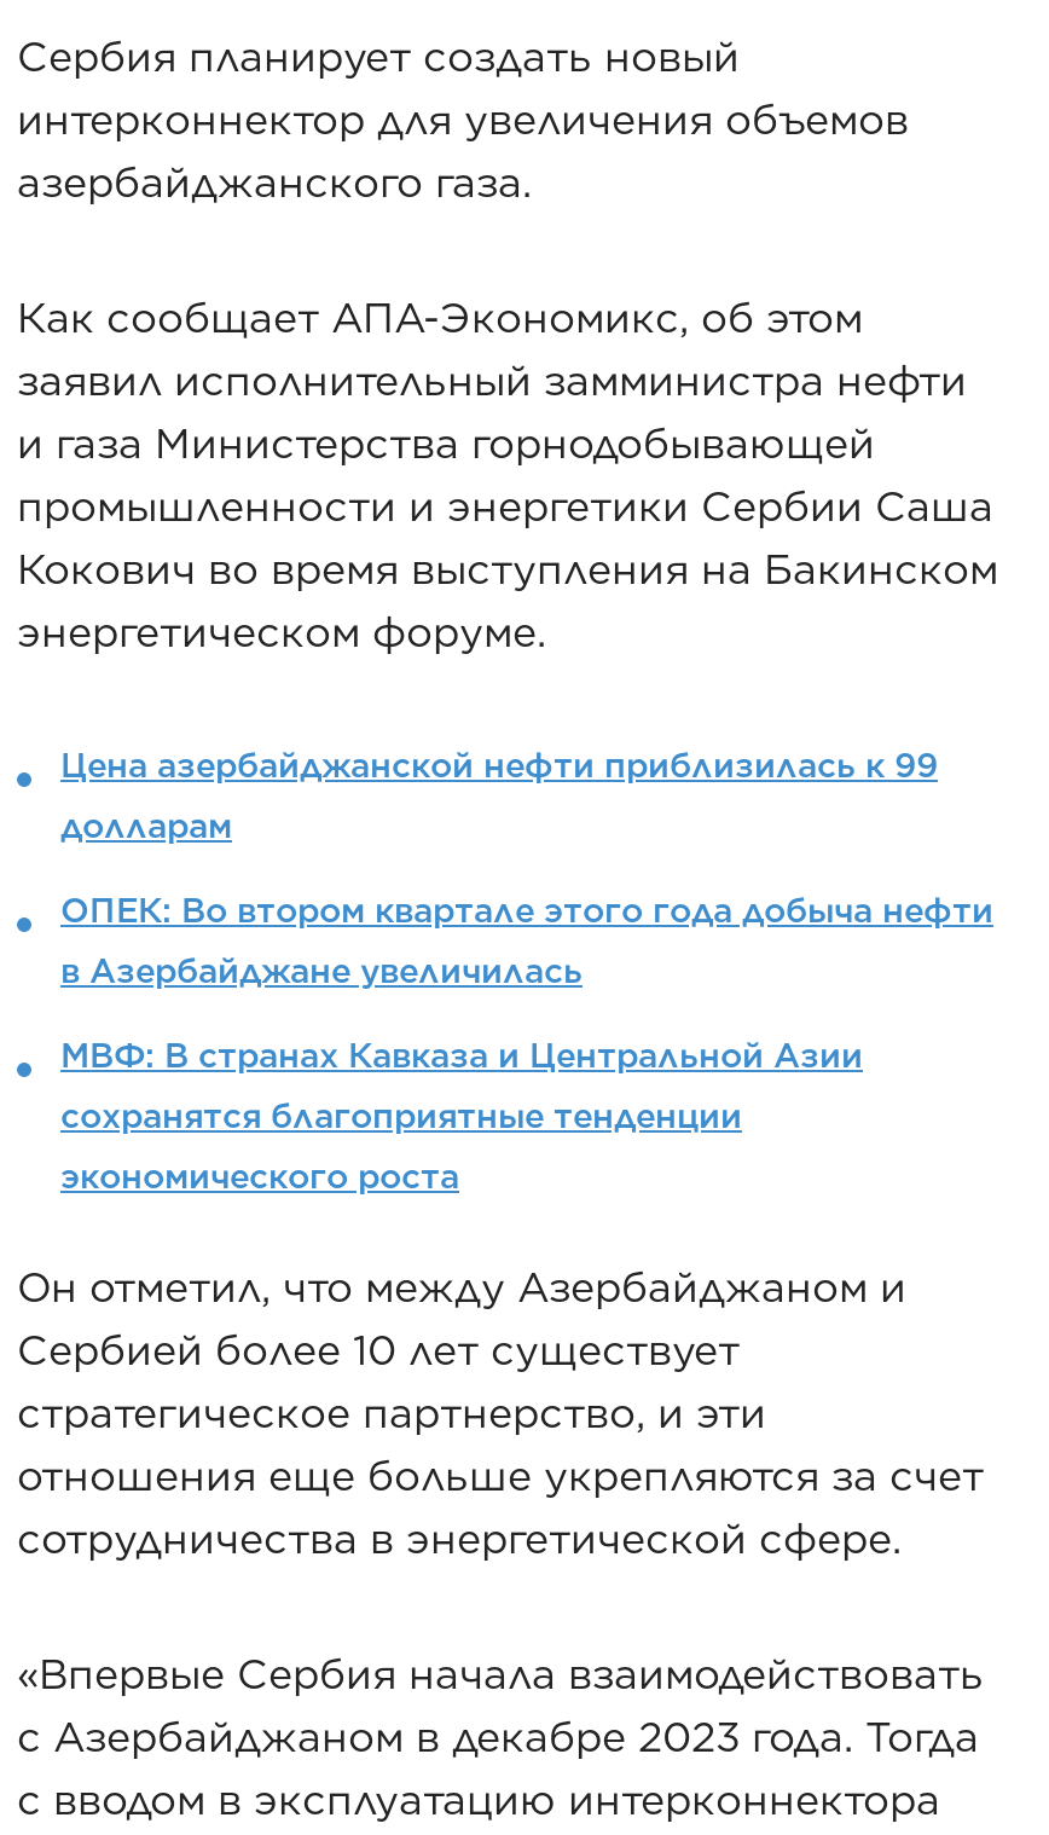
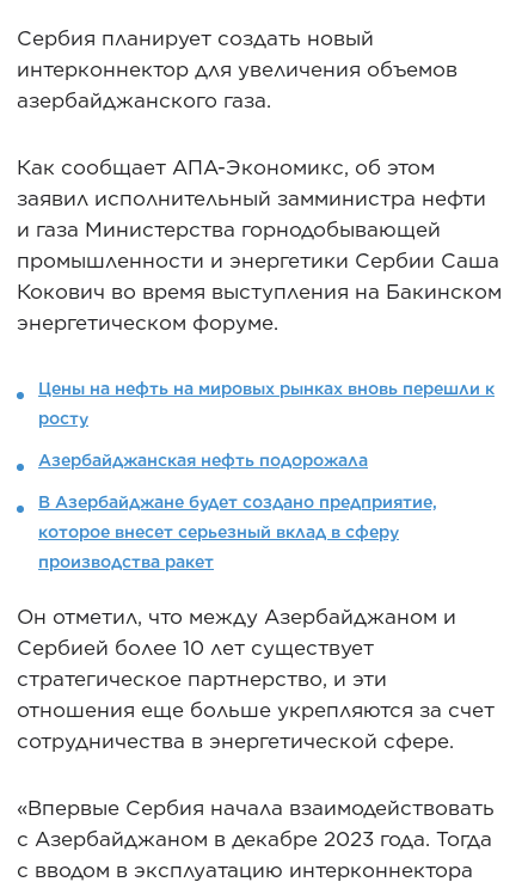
- Цена азербайджанской нефти приблизилась к 99
- долларам
- ОПЕК: Во втором квартале этого года добыча нефти
- в Азербайджане увеличилась
- МВФ: В странах Кавказа и Центральной Азии
- сохранятся благоприятные тенденции
- экономического роста
+ Цены на нефть на мировых рынках вновь перешли к
+ росту
+ Азербайджанская нефть подорожала
+ В Азербайджане будет создано предприятие,
+ которое внесет серьезный вклад в сферу
+ производства ракет
